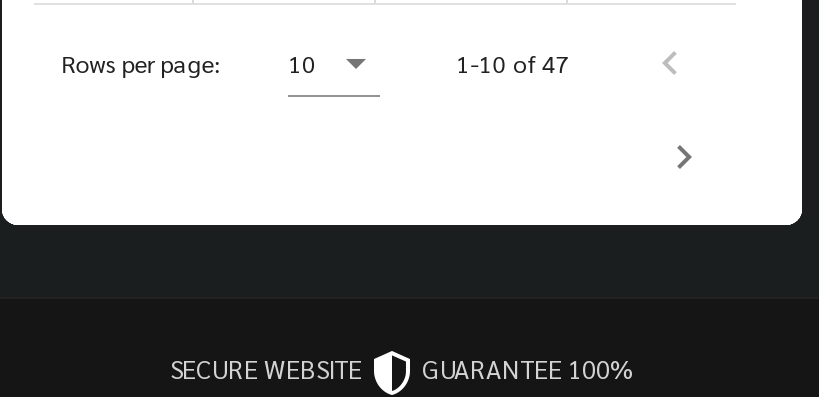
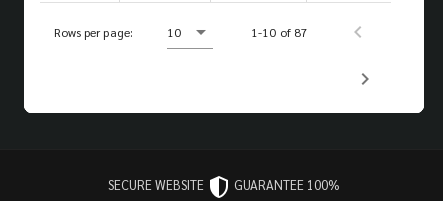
- 1-10 of 47
+ 1-10 of 87
